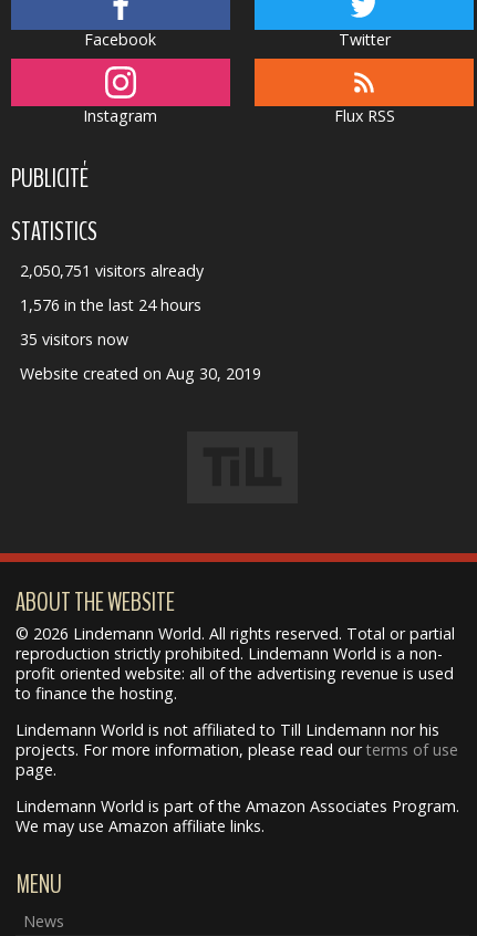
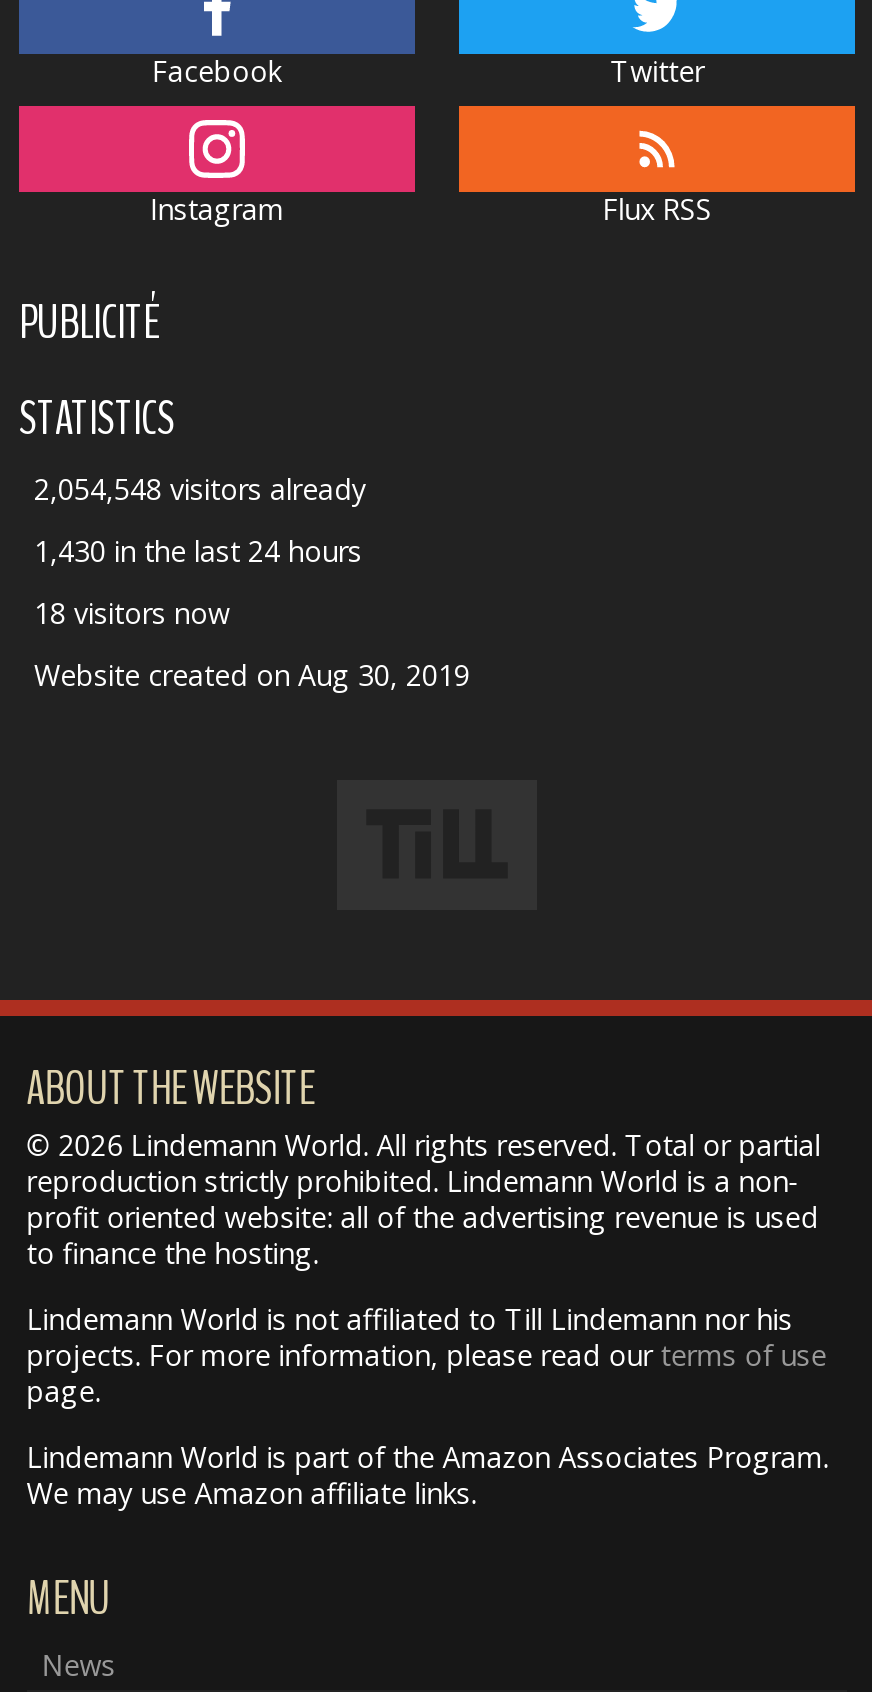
- 2,050,751 visitors already
+ 2,054,548 visitors already

- 1,576 in the last 24 hours
+ 1,430 in the last 24 hours

- 35 visitors now
+ 18 visitors now
